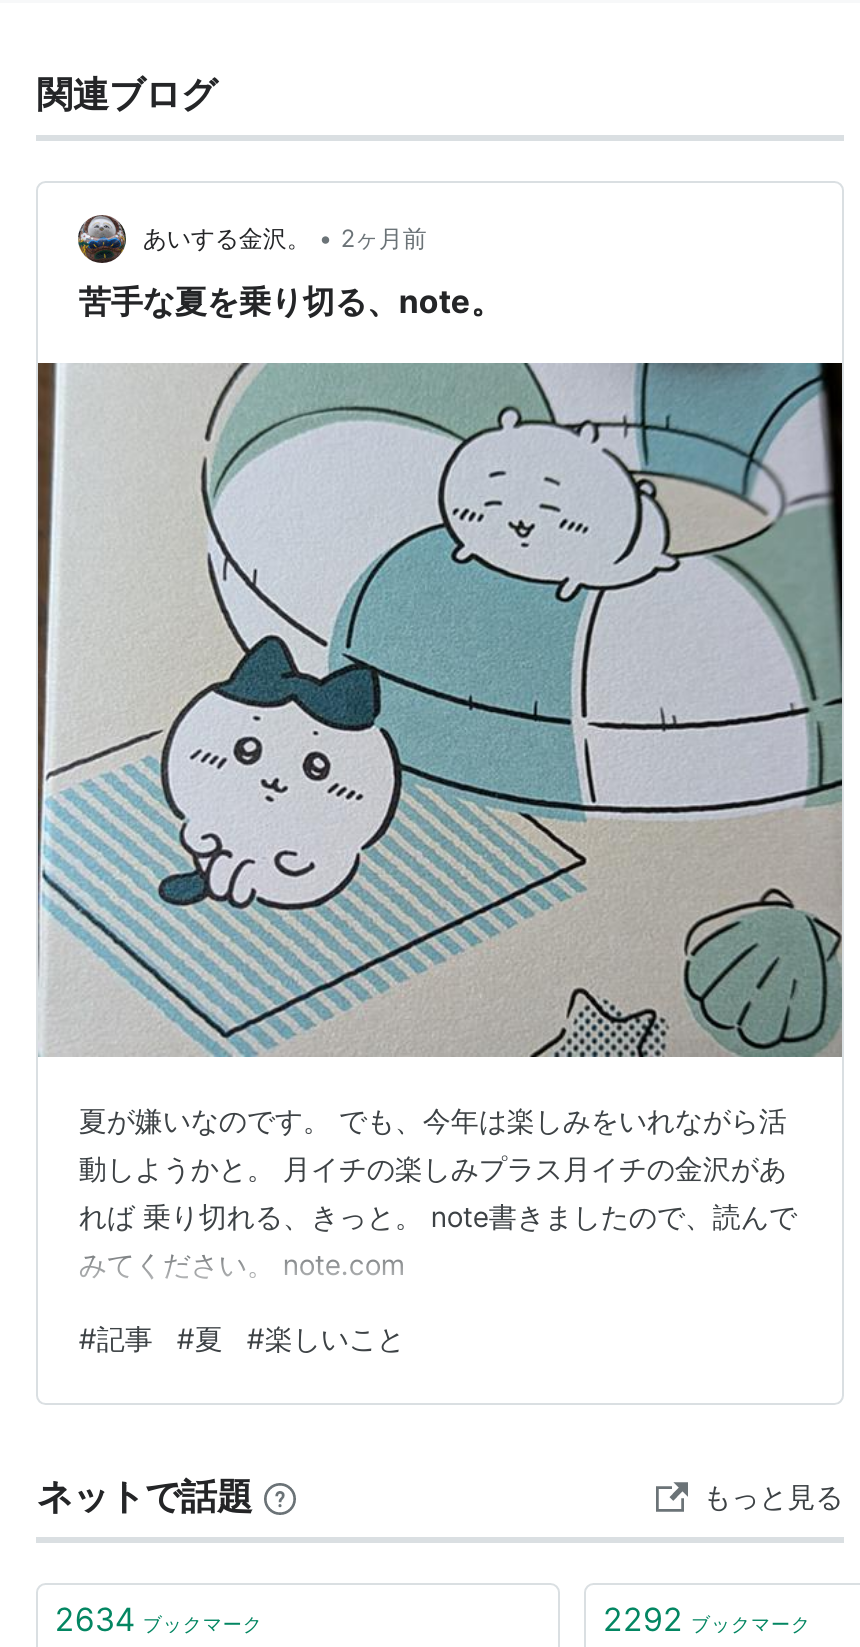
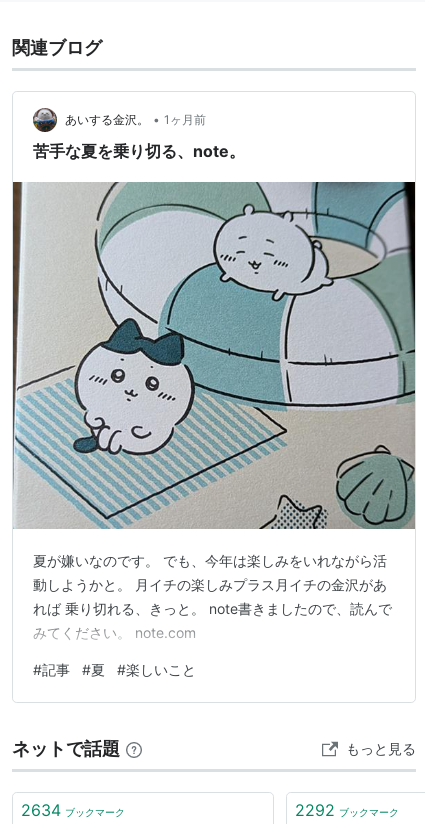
- あいする金沢。 • 2ヶ月前
+ あいする金沢。 • 1ヶ月前
